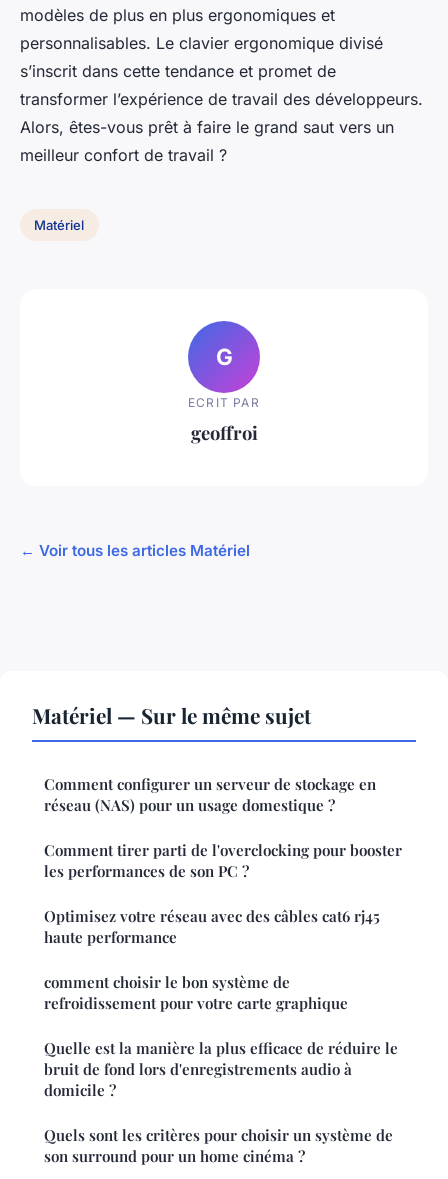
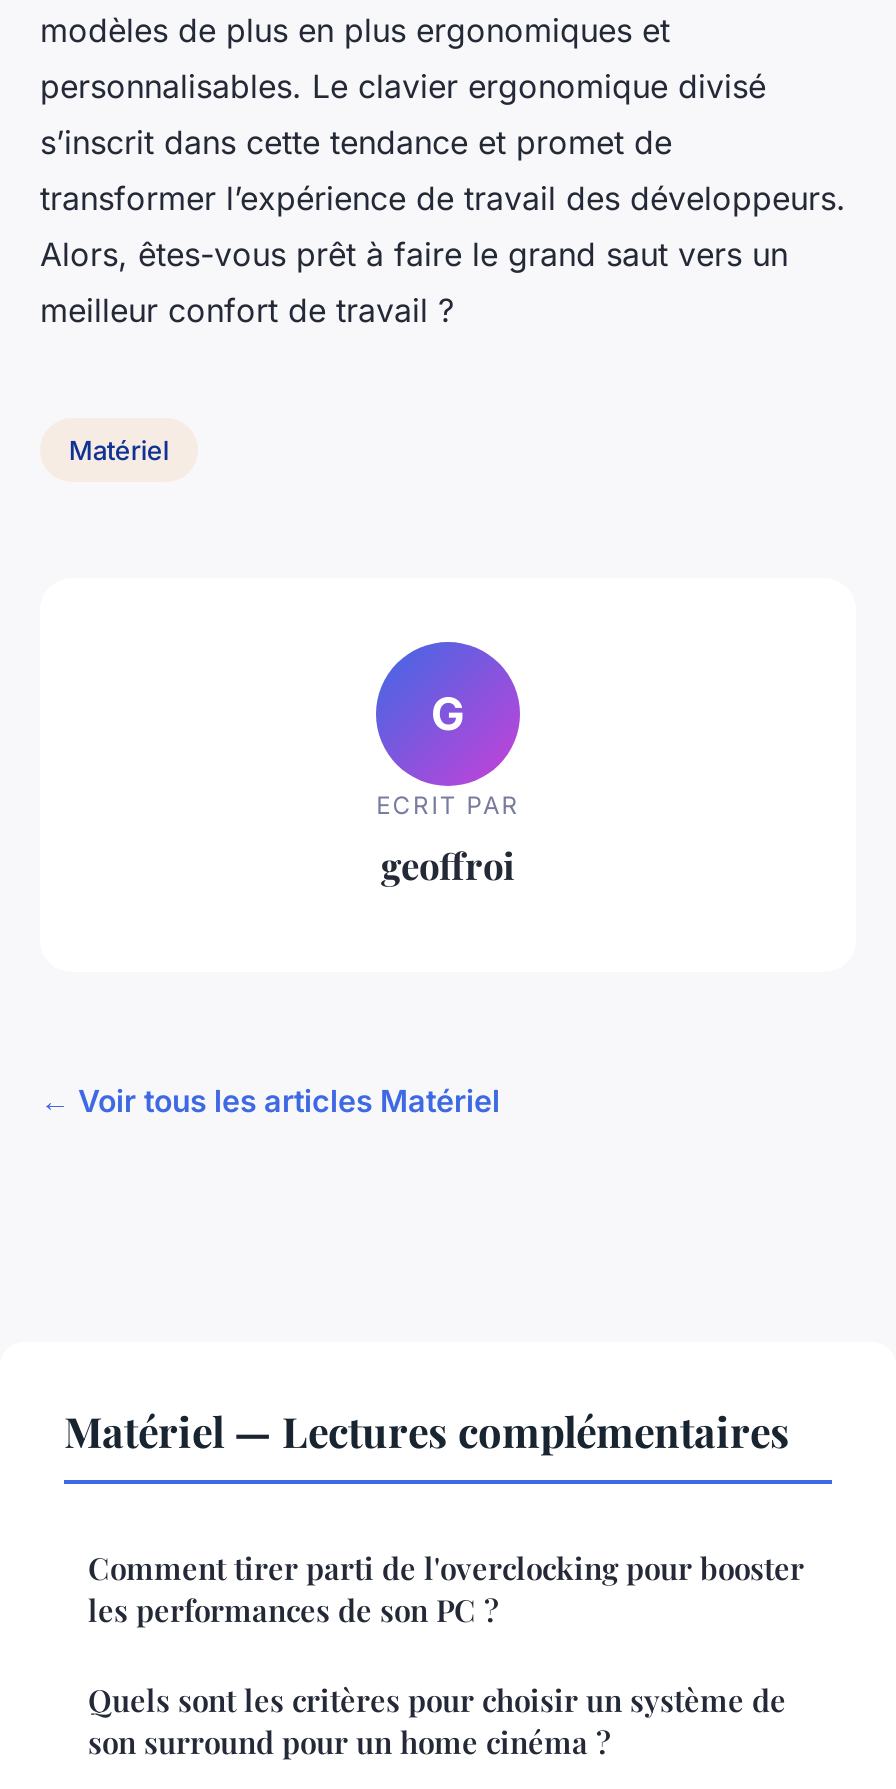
- Matériel — Sur le même sujet
- Comment configurer un serveur de stockage en
- réseau (NAS) pour un usage domestique ?
+ Matériel — Lectures complémentaires

- Optimisez votre réseau avec des câbles cat6 rj45
- haute performance
- comment choisir le bon système de
- refroidissement pour votre carte graphique
- Quelle est la manière la plus efficace de réduire le
- bruit de fond lors d'enregistrements audio à
- domicile ?
